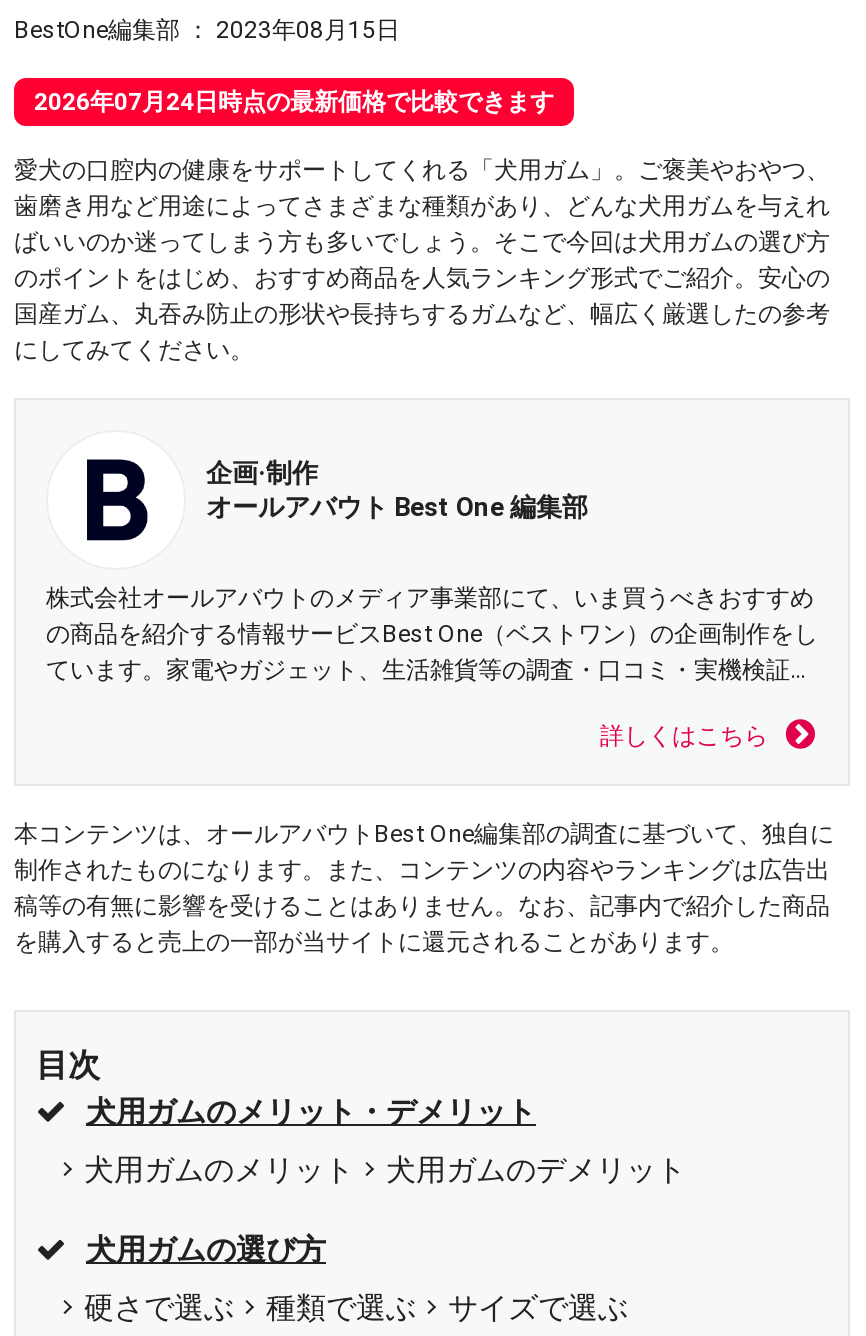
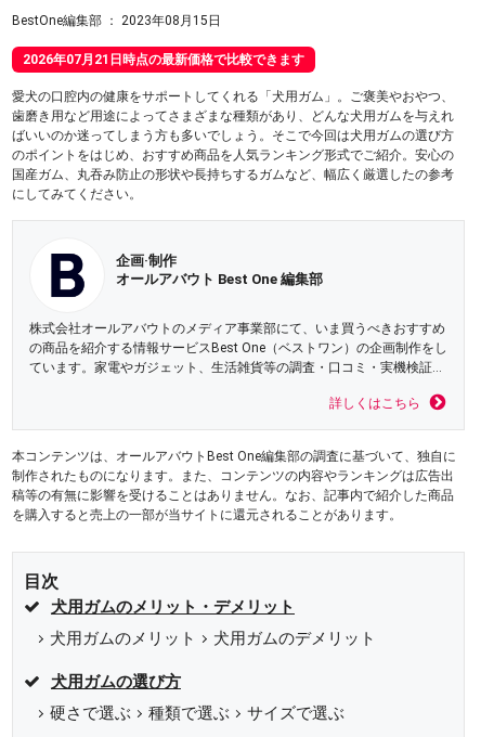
- 2026年07月24日時点の最新価格で比較できます
+ 2026年07月21日時点の最新価格で比較できます
